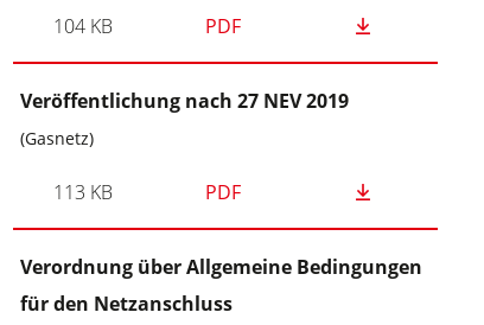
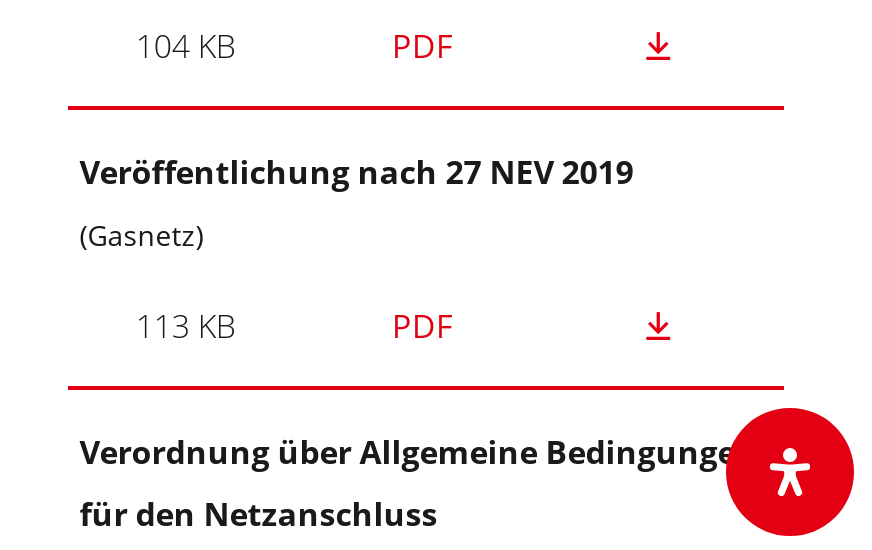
+ [image]
